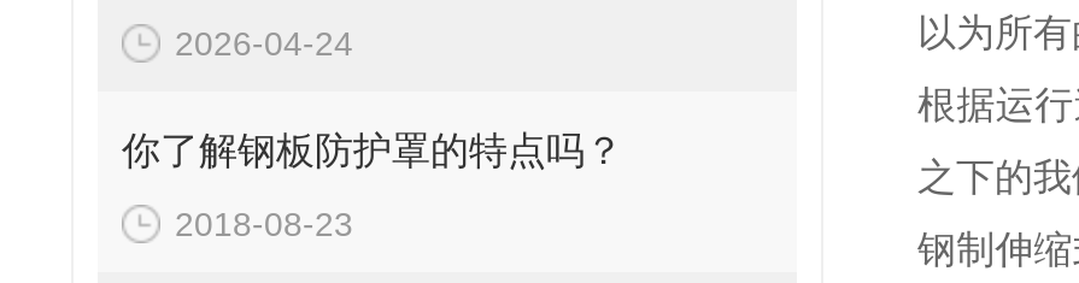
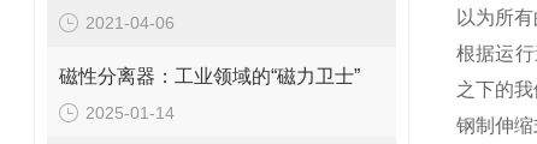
- 2026-04-24
+ 2021-04-06

- 你了解钢板防护罩的特点吗？
+ 磁性分离器：工业领域的“磁力卫士”

- 2018-08-23
+ 2025-01-14
